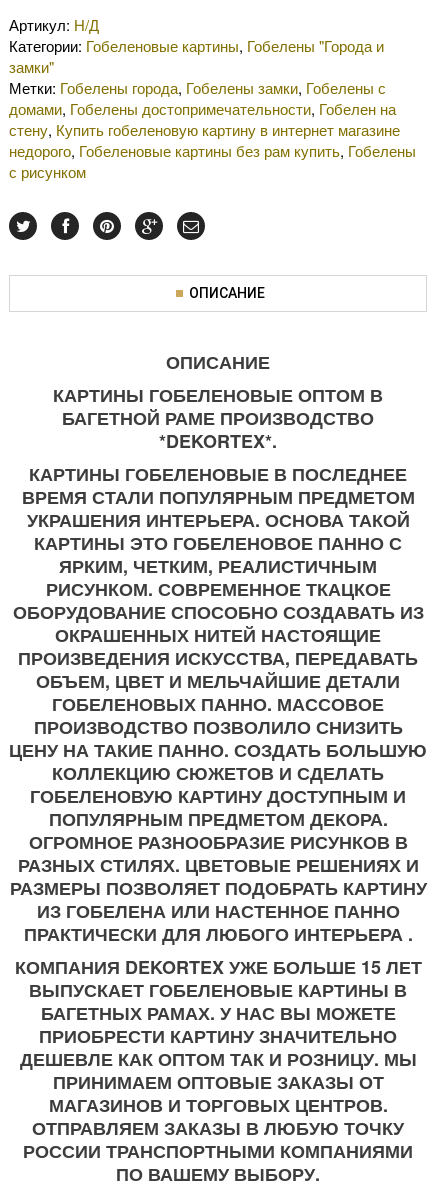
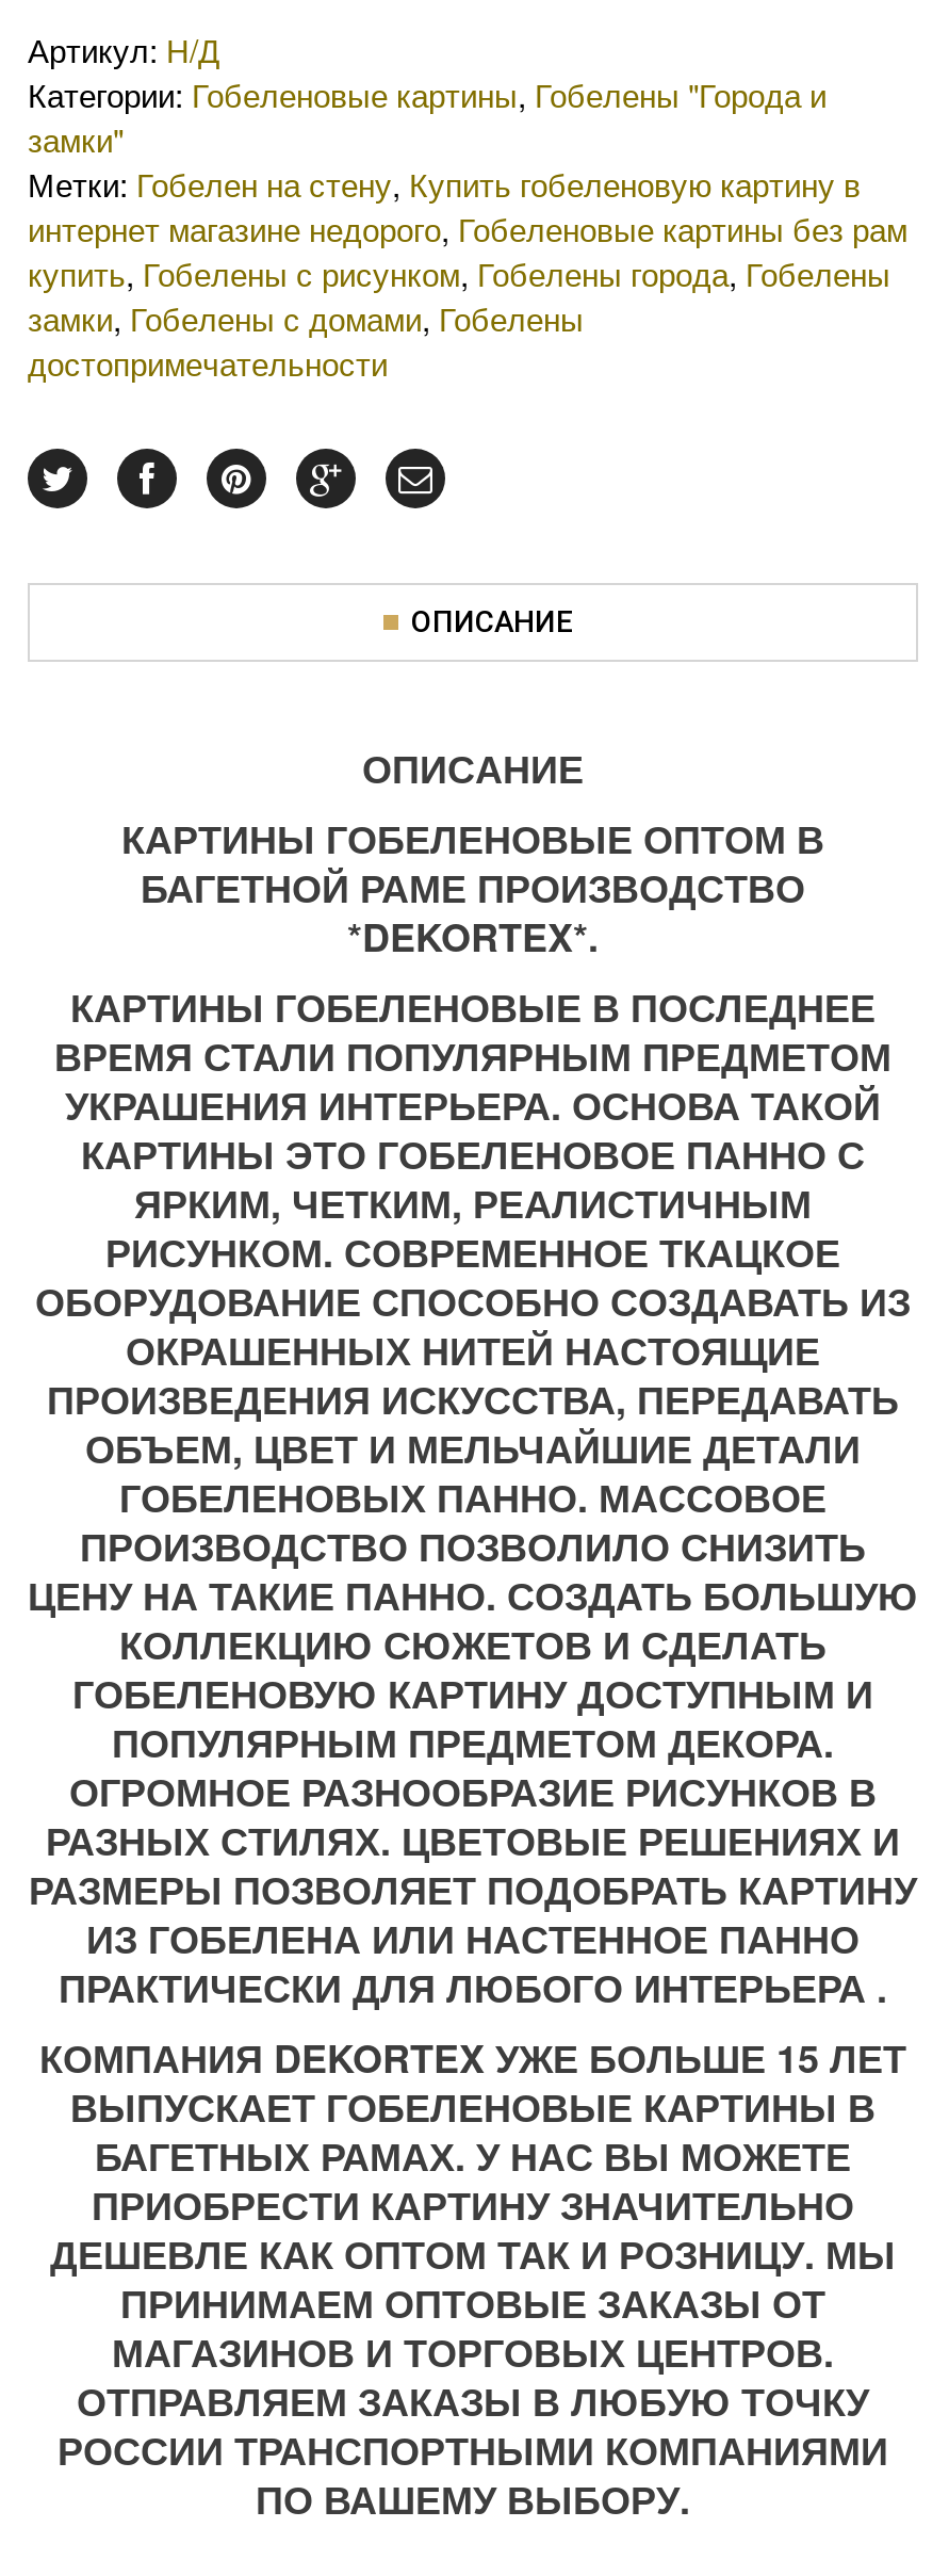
- Метки: Гобелены города, Гобелены замки, Гобелены с
- домами, Гобелены достопримечательности, Гобелен на
- стену, Купить гобеленовую картину в интернет магазине
- недорого, Гобеленовые картины без рам купить, Гобелены
- с рисунком
+ Метки: Гобелен на стену, Купить гобеленовую картину в
+ интернет магазине недорого, Гобеленовые картины без рам
+ купить, Гобелены с рисунком, Гобелены города, Гобелены
+ замки, Гобелены с домами, Гобелены
+ достопримечательности
